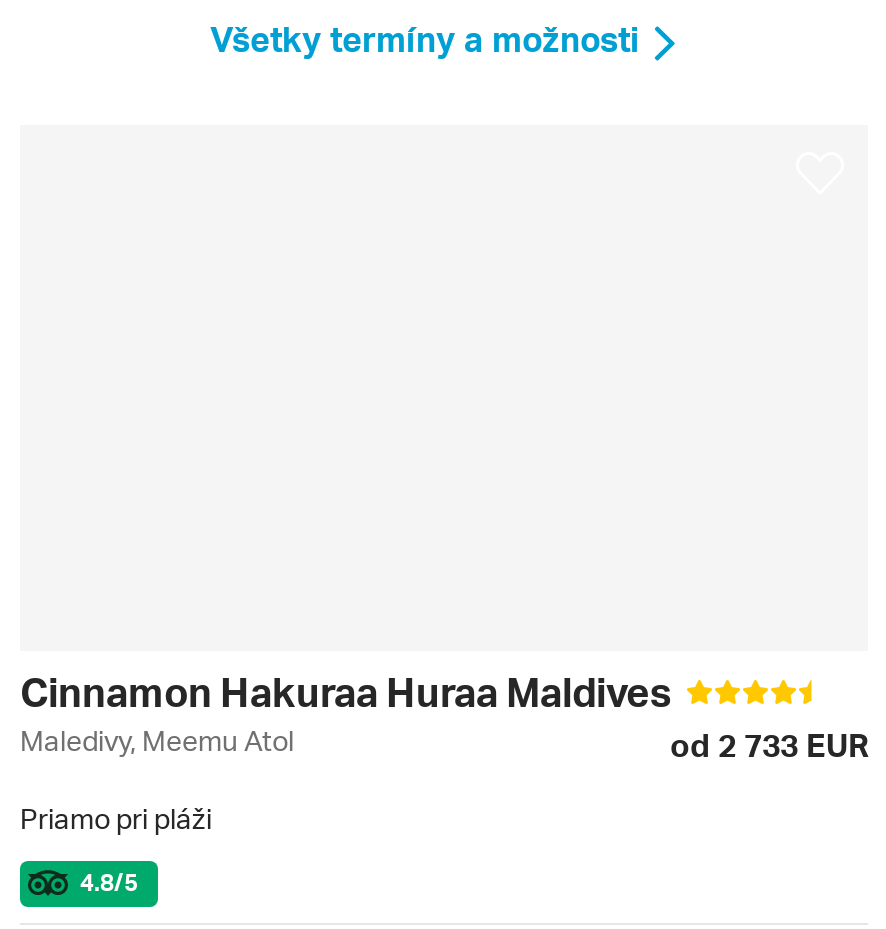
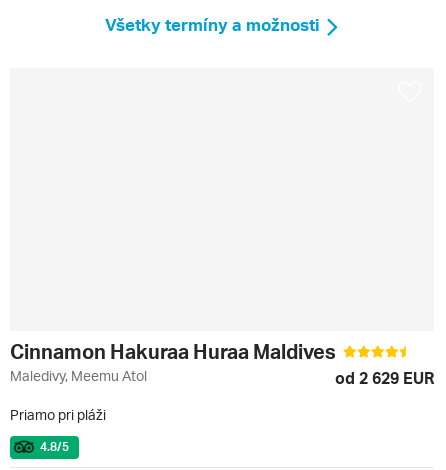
- od 2 733 EUR
+ od 2 629 EUR
